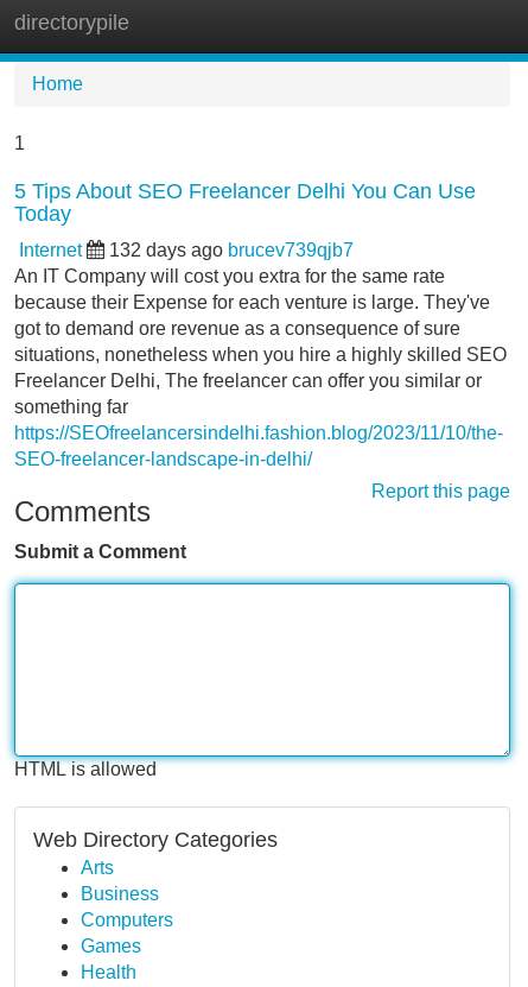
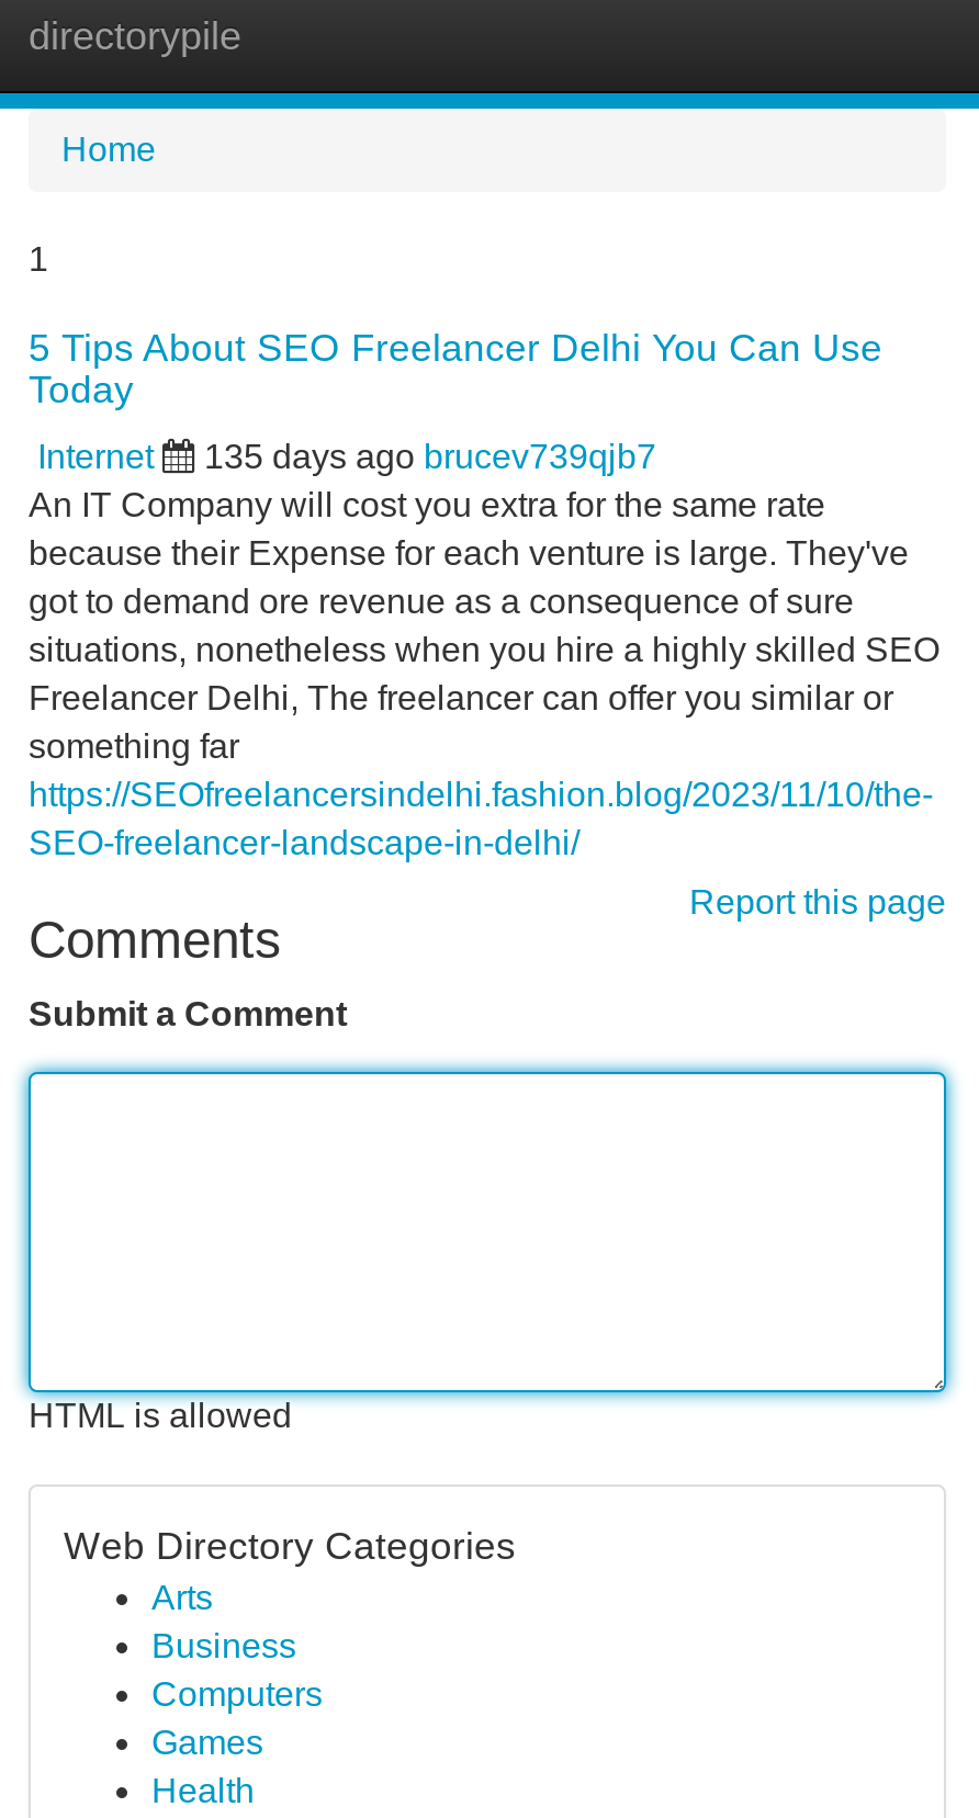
- 132 days ago brucev739qjb7
+ 135 days ago brucev739qjb7
